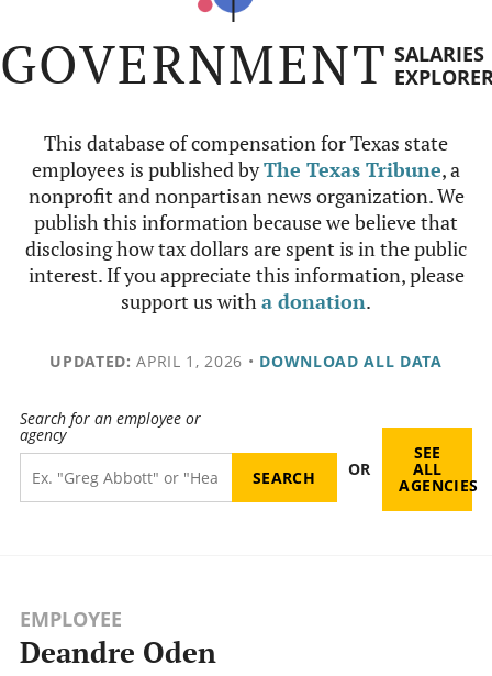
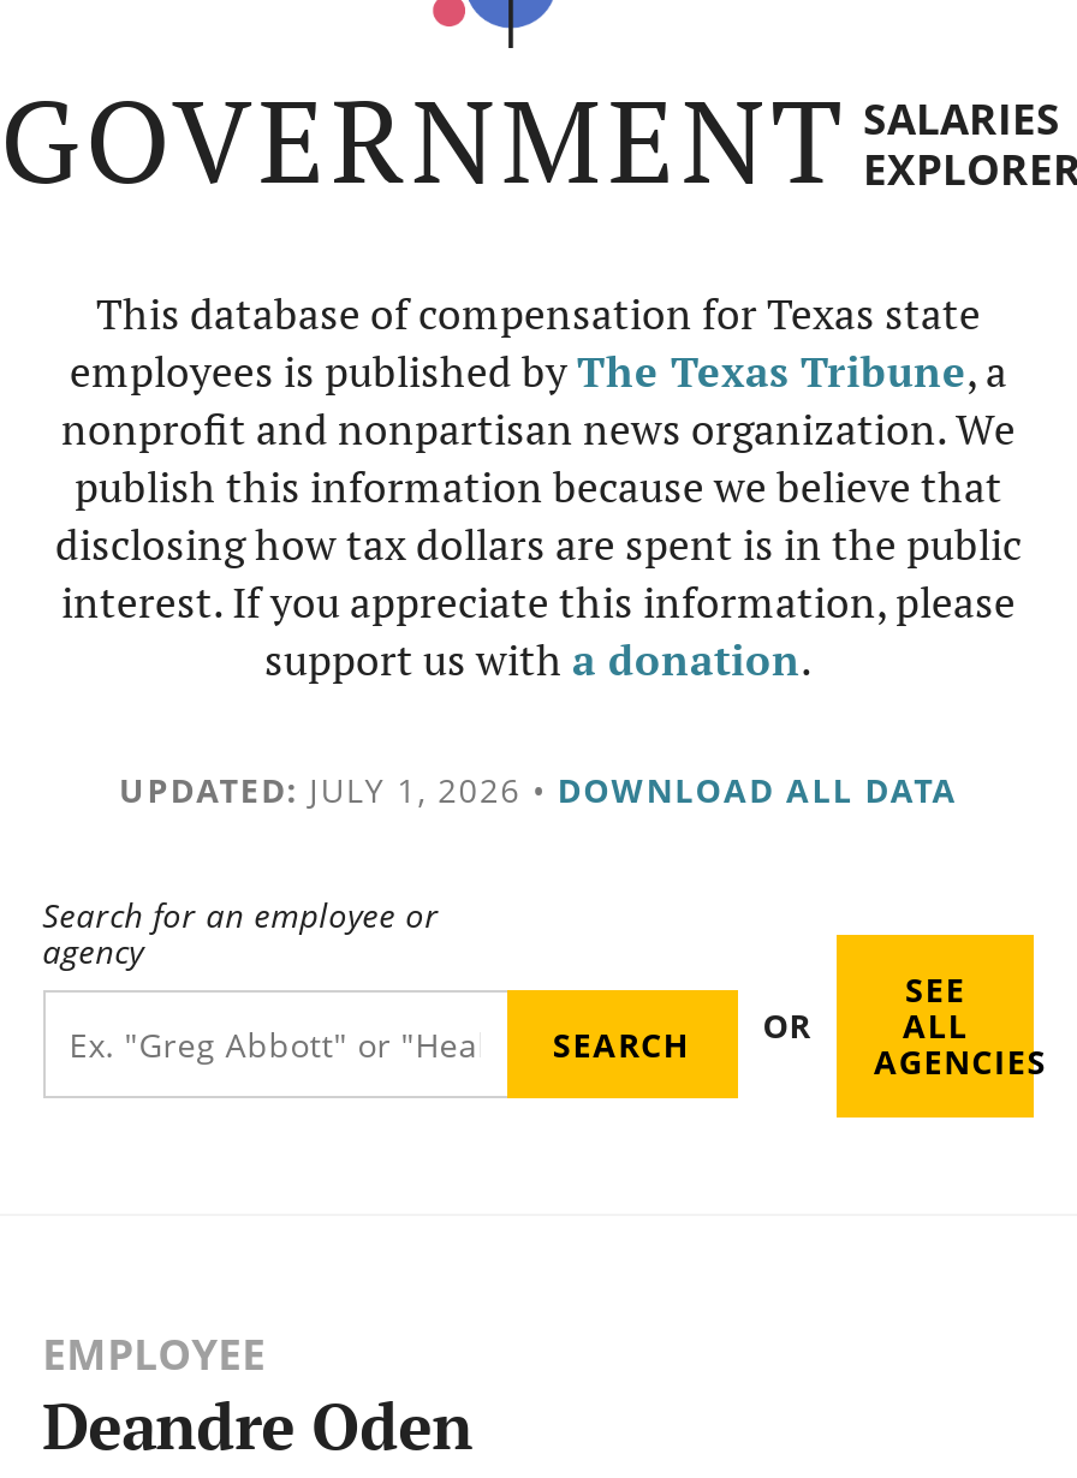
- UPDATED: APRIL 1, 2026 • DOWNLOAD ALL DATA
+ UPDATED: JULY 1, 2026 • DOWNLOAD ALL DATA
